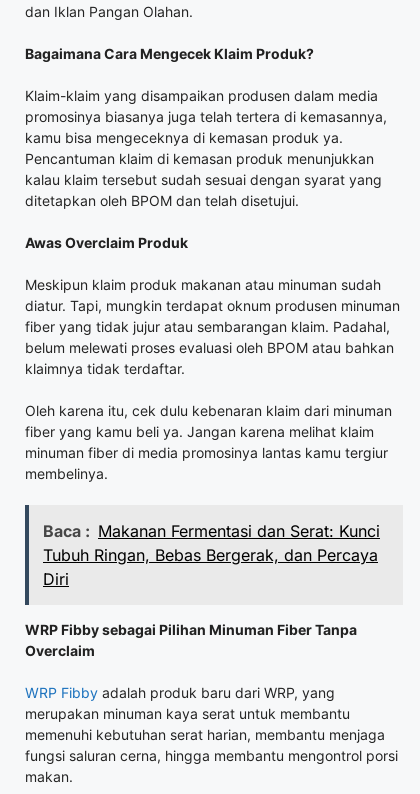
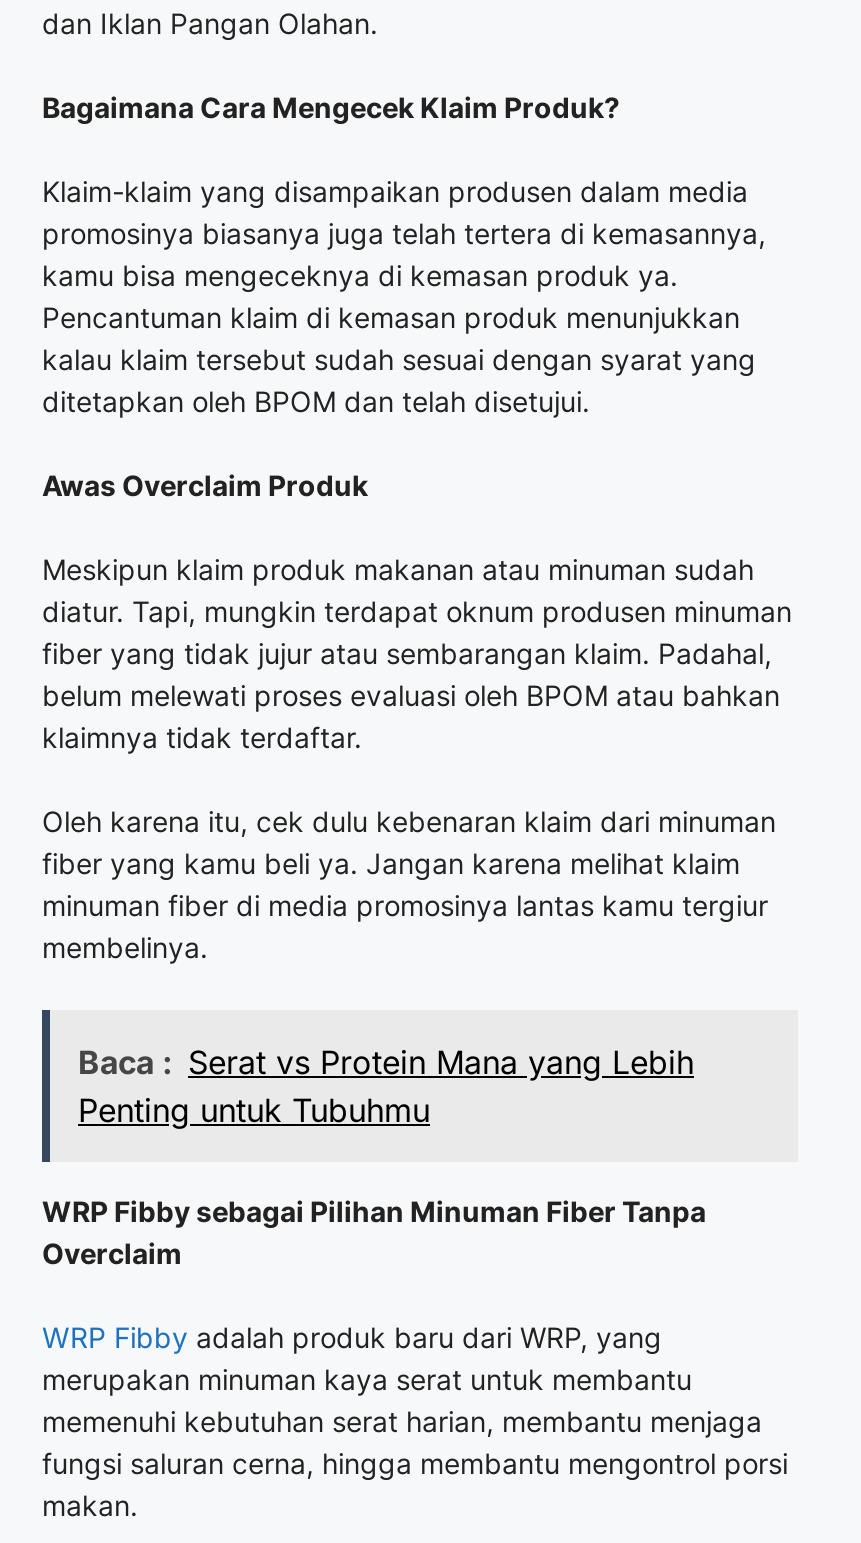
- Baca : Makanan Fermentasi dan Serat: Kunci
- Tubuh Ringan, Bebas Bergerak, dan Percaya
- Diri
+ Baca : Serat vs Protein Mana yang Lebih
+ Penting untuk Tubuhmu
